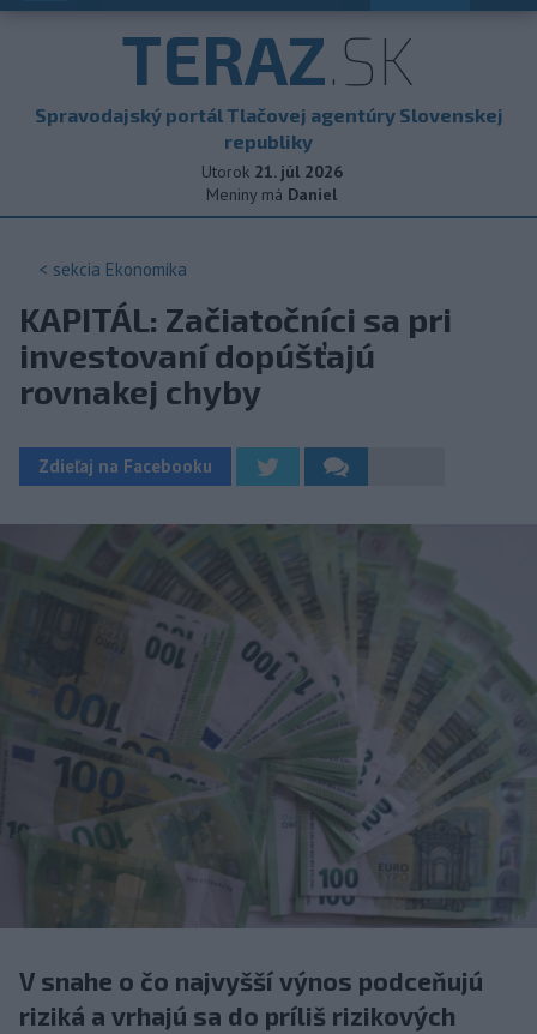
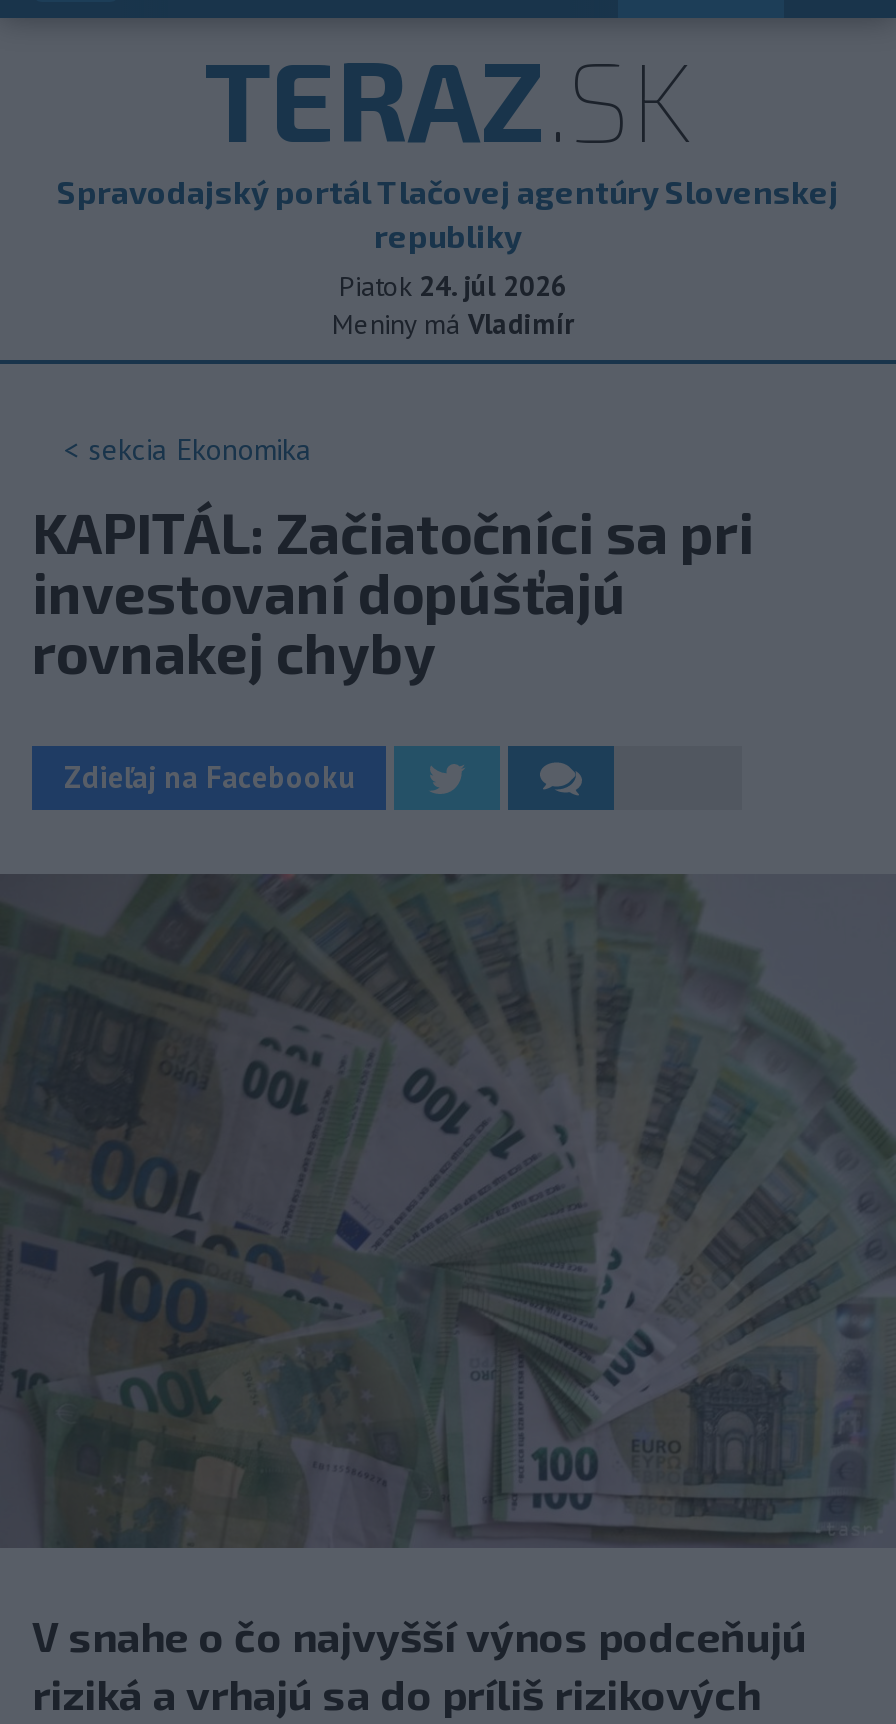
- Utorok 21. júl 2026
+ Piatok 24. júl 2026

- Meniny má Daniel
+ Meniny má Vladimír
